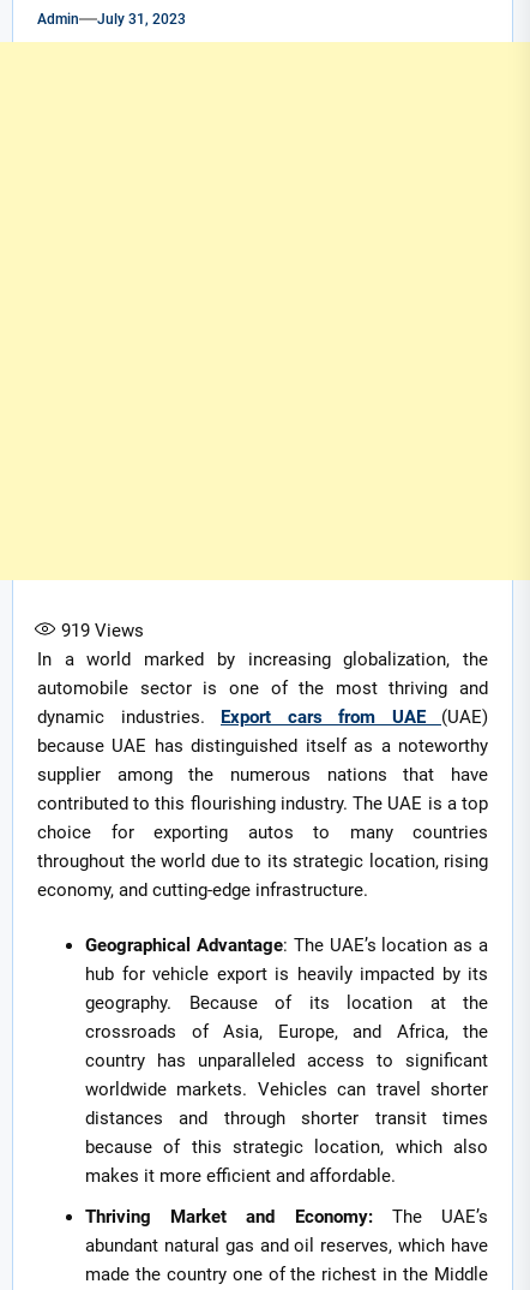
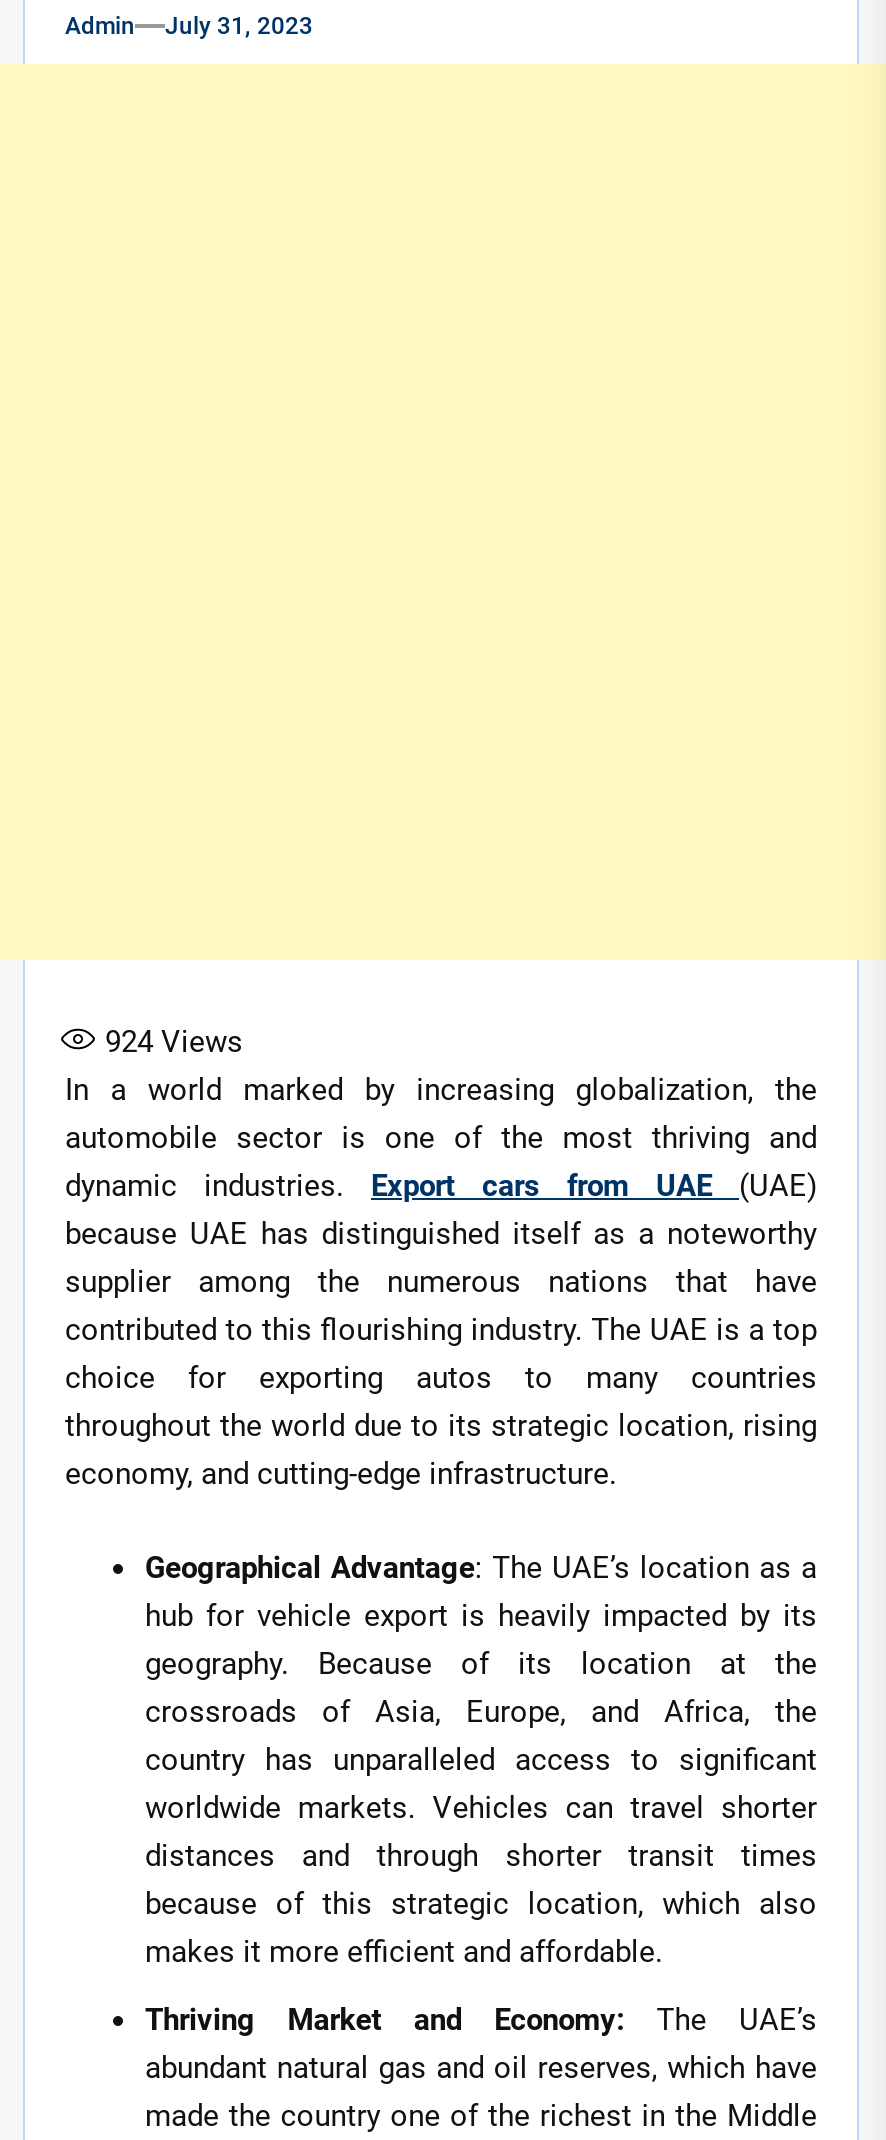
- 919 Views
+ 924 Views
